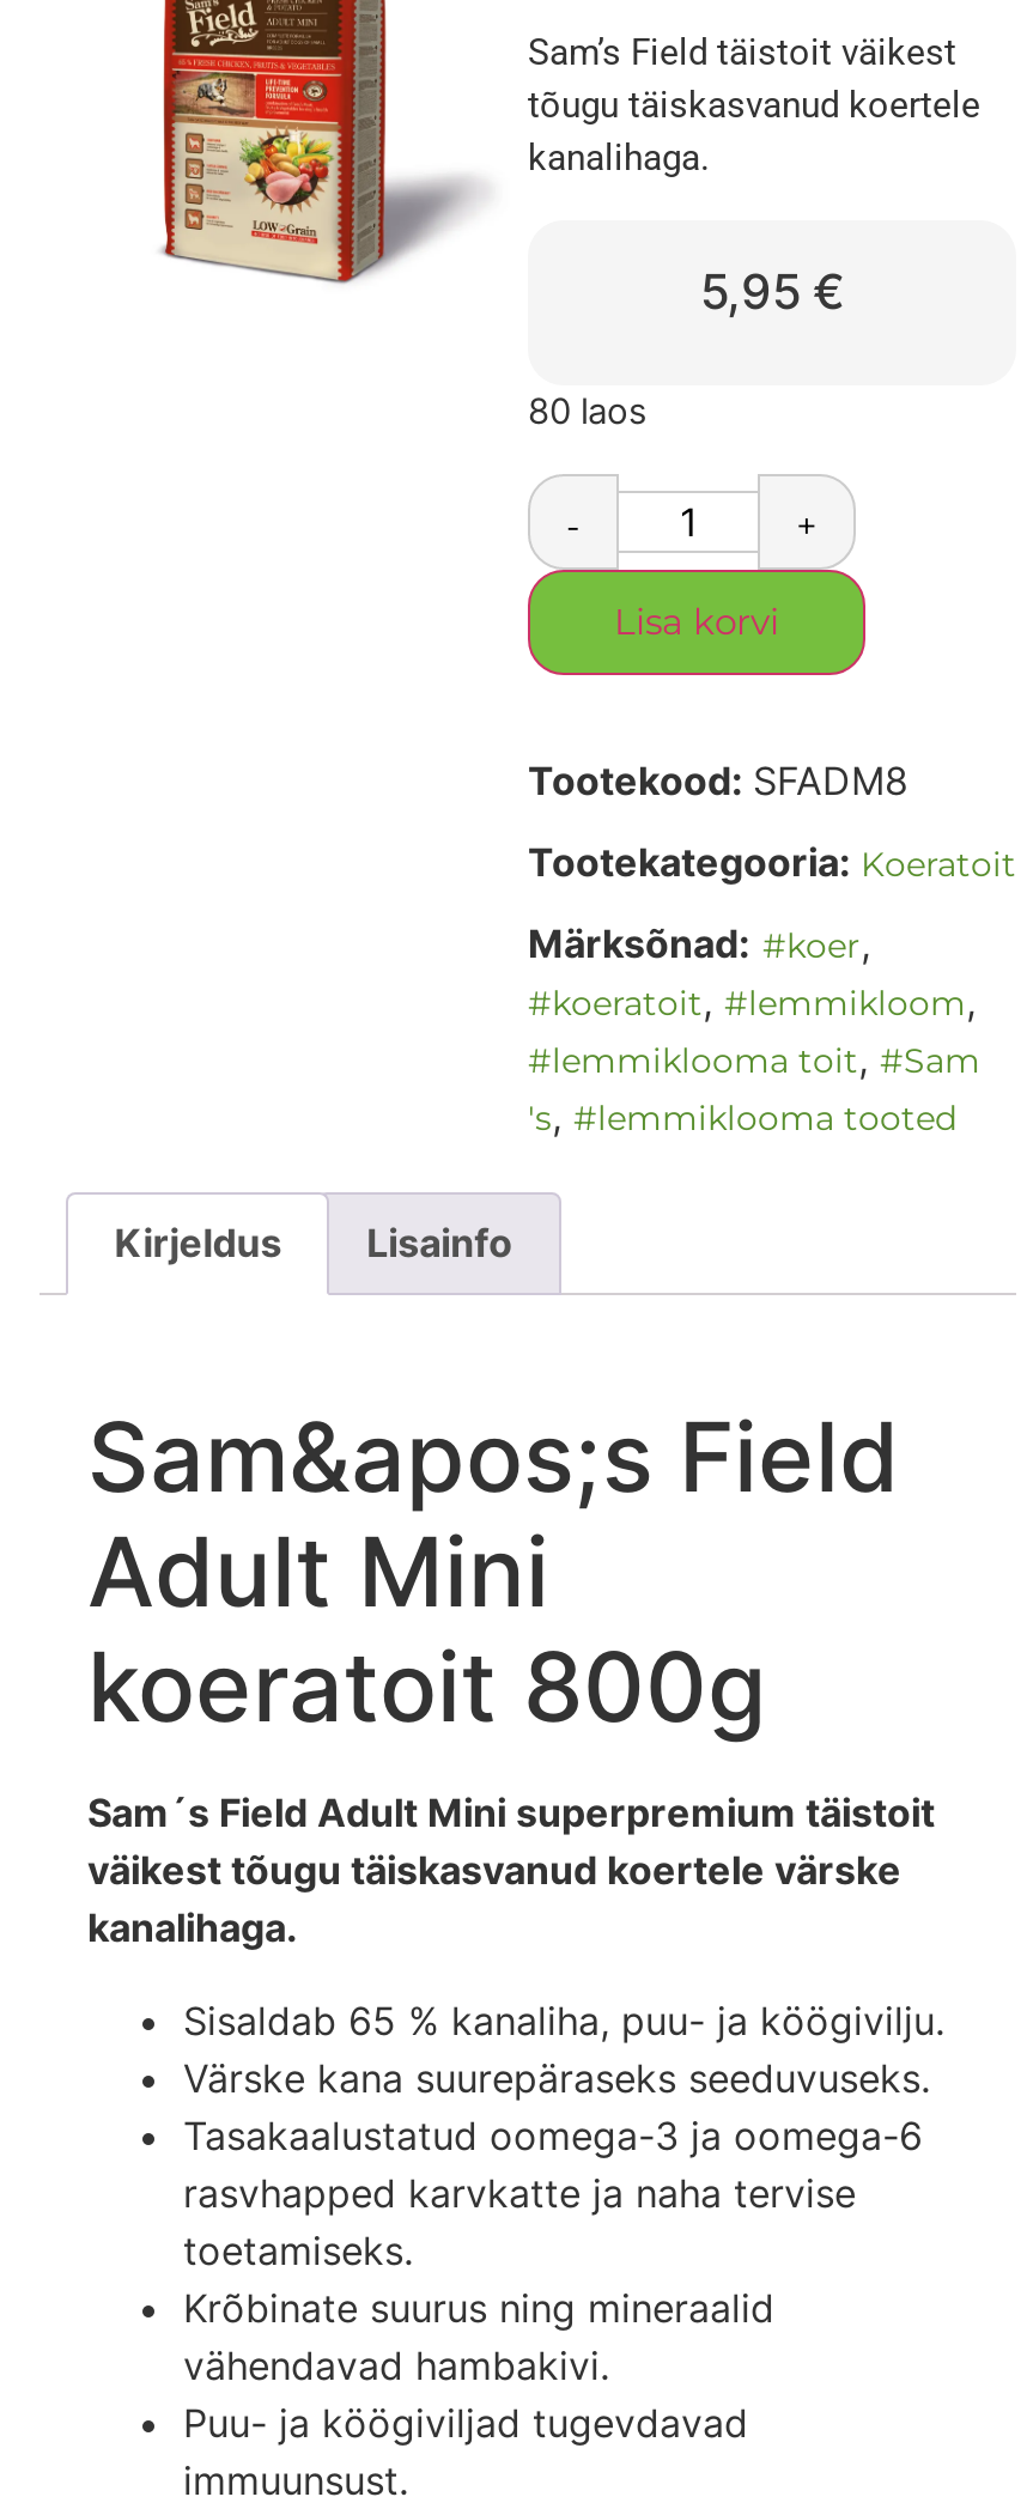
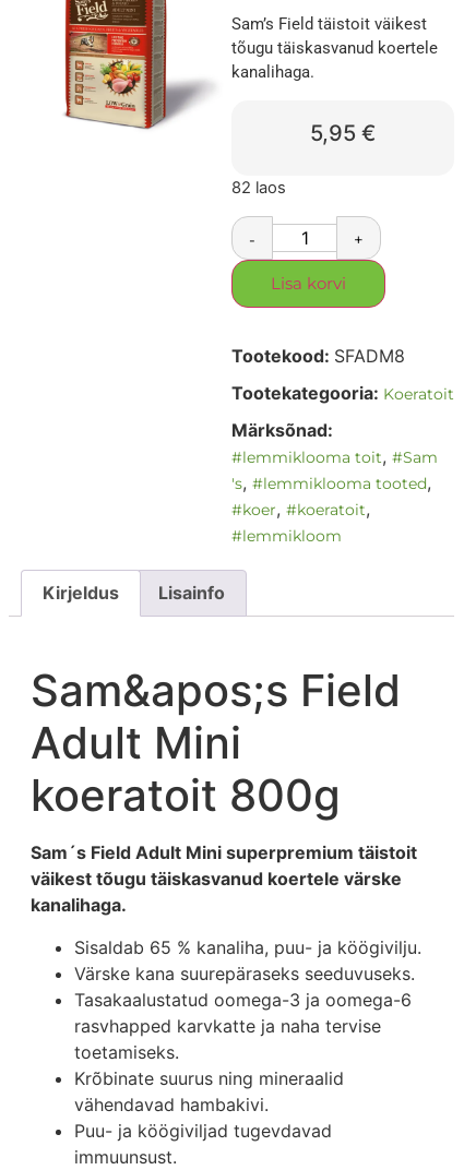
- 80 laos
+ 82 laos

- Märksõnad: #koer,
- #koeratoit, #lemmikloom,
+ Märksõnad:

moved up: #lemmiklooma toit, #Sam

- 's, #lemmiklooma tooted
+ 's, #lemmiklooma tooted,
+ #koer, #koeratoit,
+ #lemmikloom
